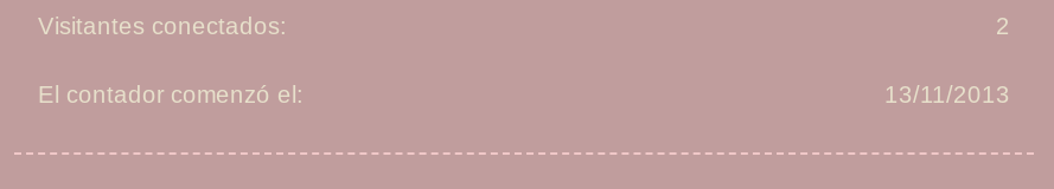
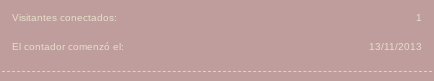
- 2
+ 1
